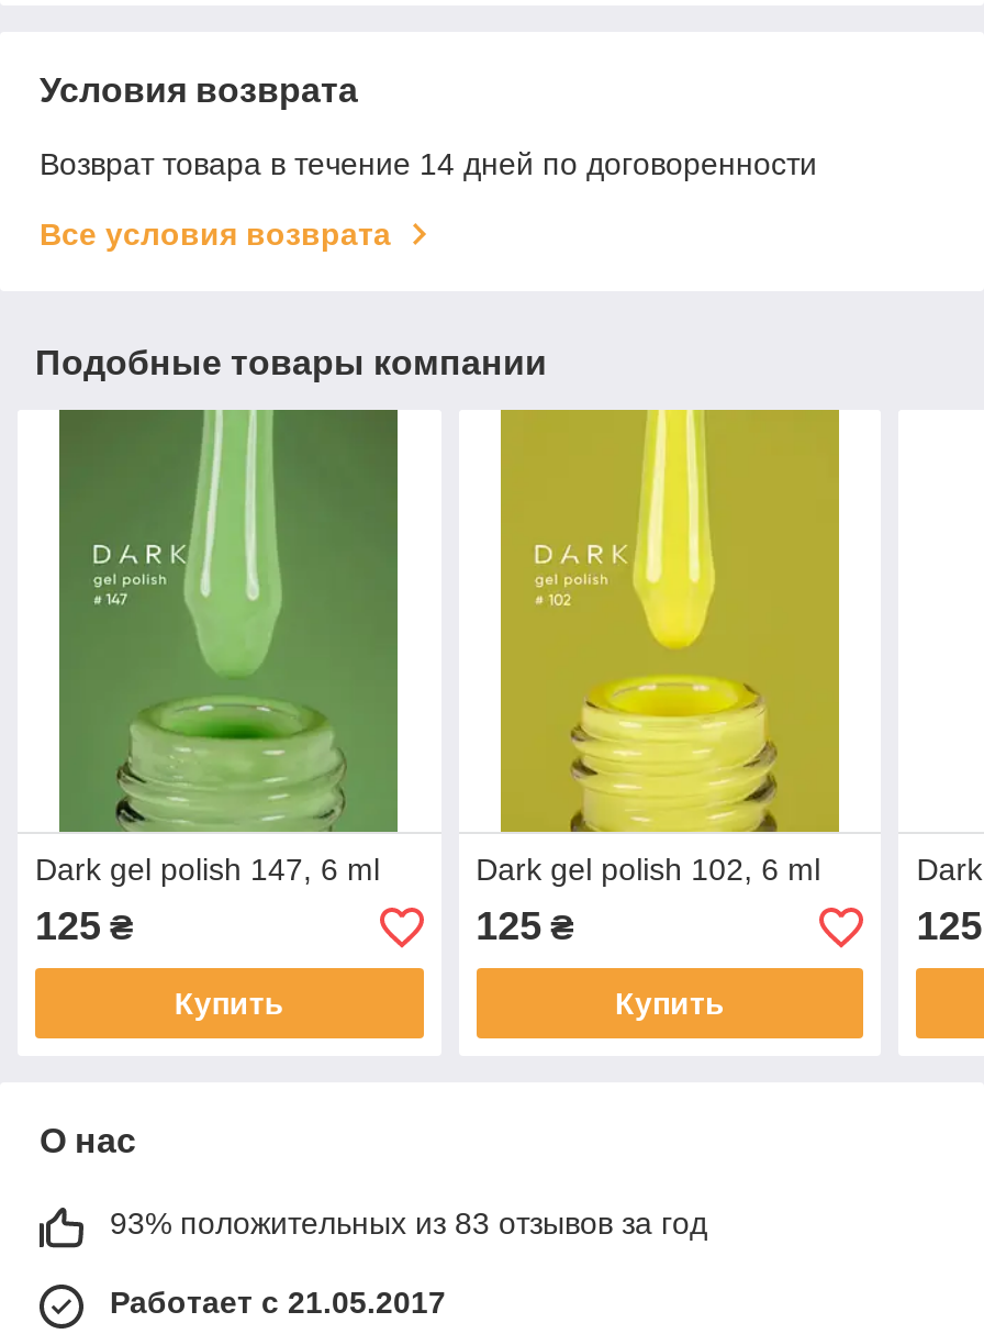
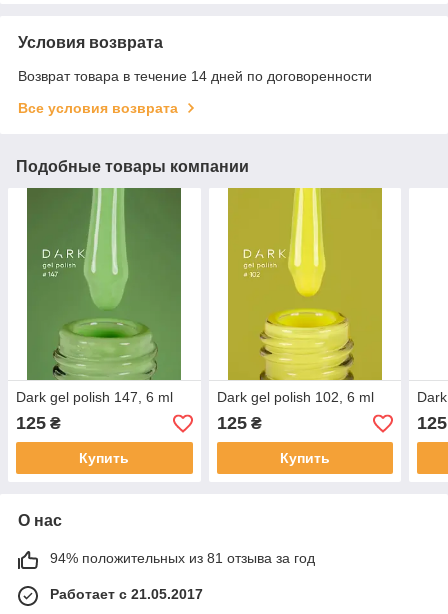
- 93% положительных из 83 отзывов за год
+ 94% положительных из 81 отзыва за год
